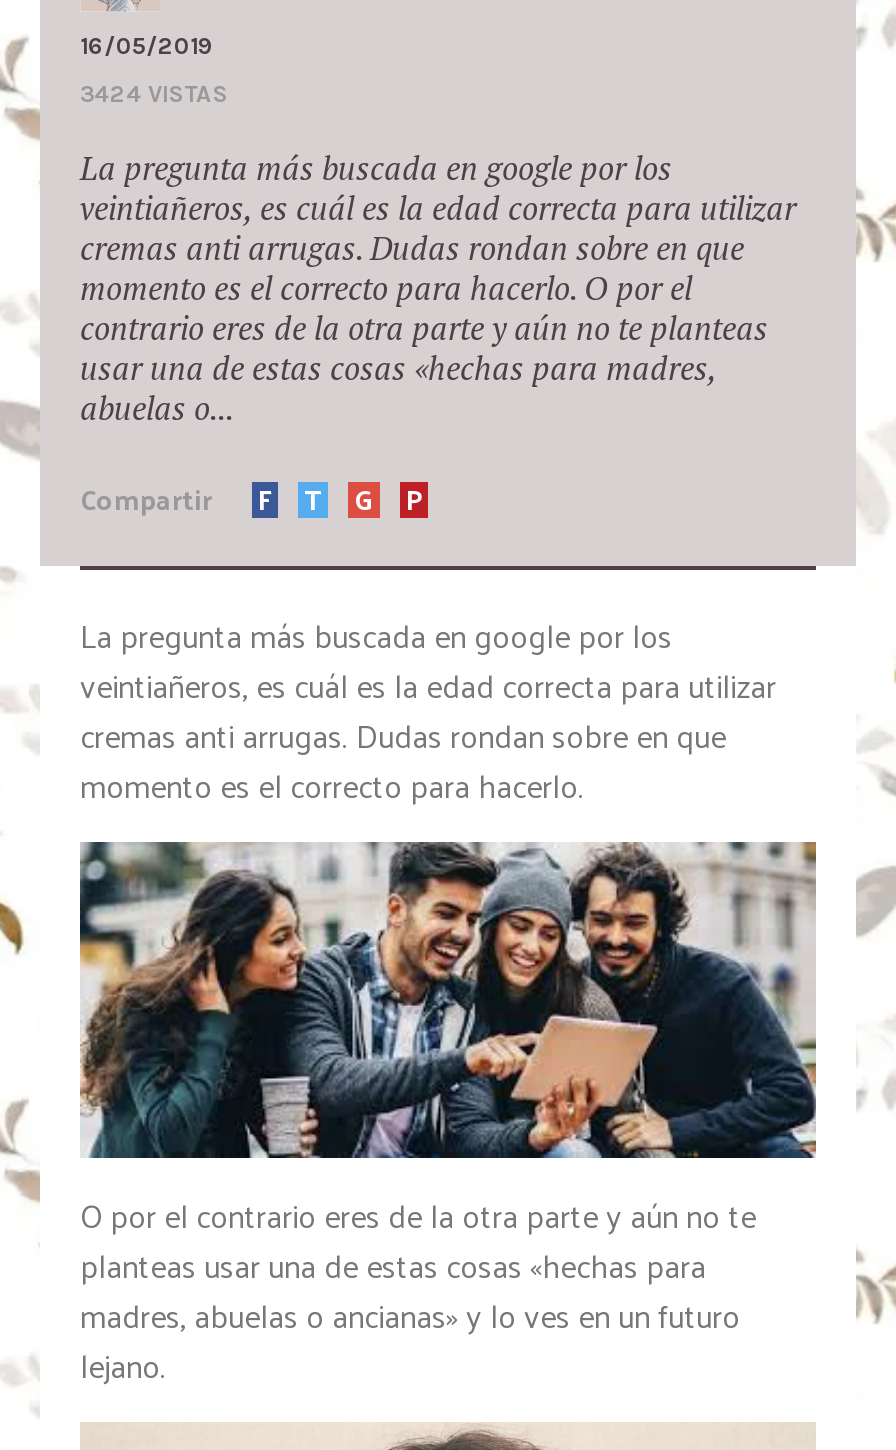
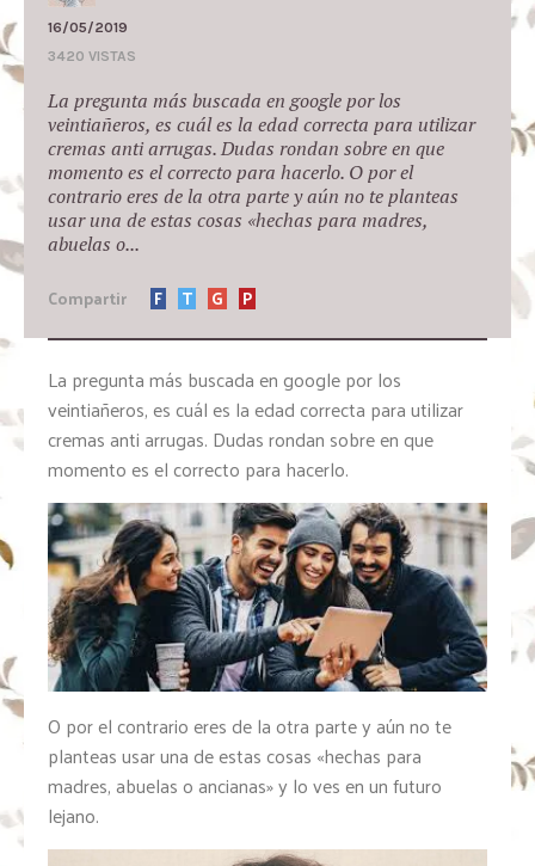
- 3424 VISTAS
+ 3420 VISTAS
